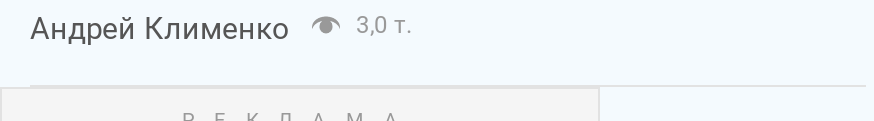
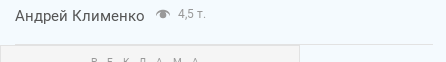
- 3,0 т.
+ 4,5 т.
